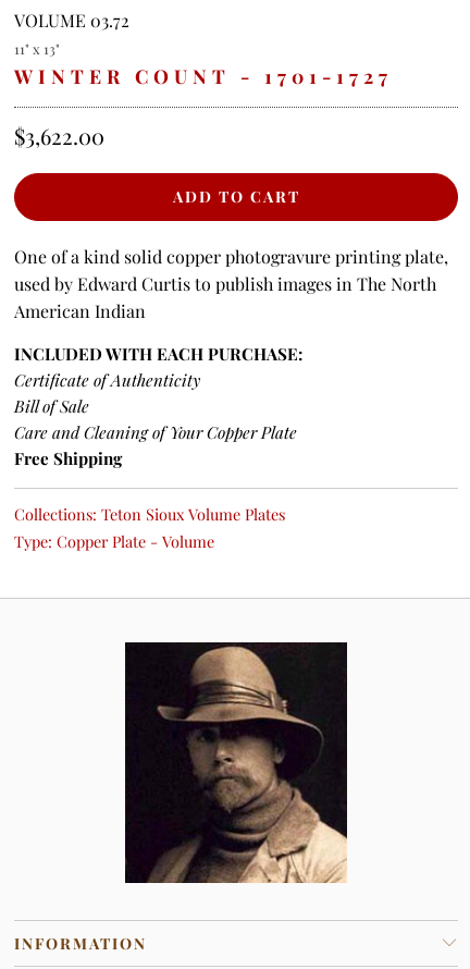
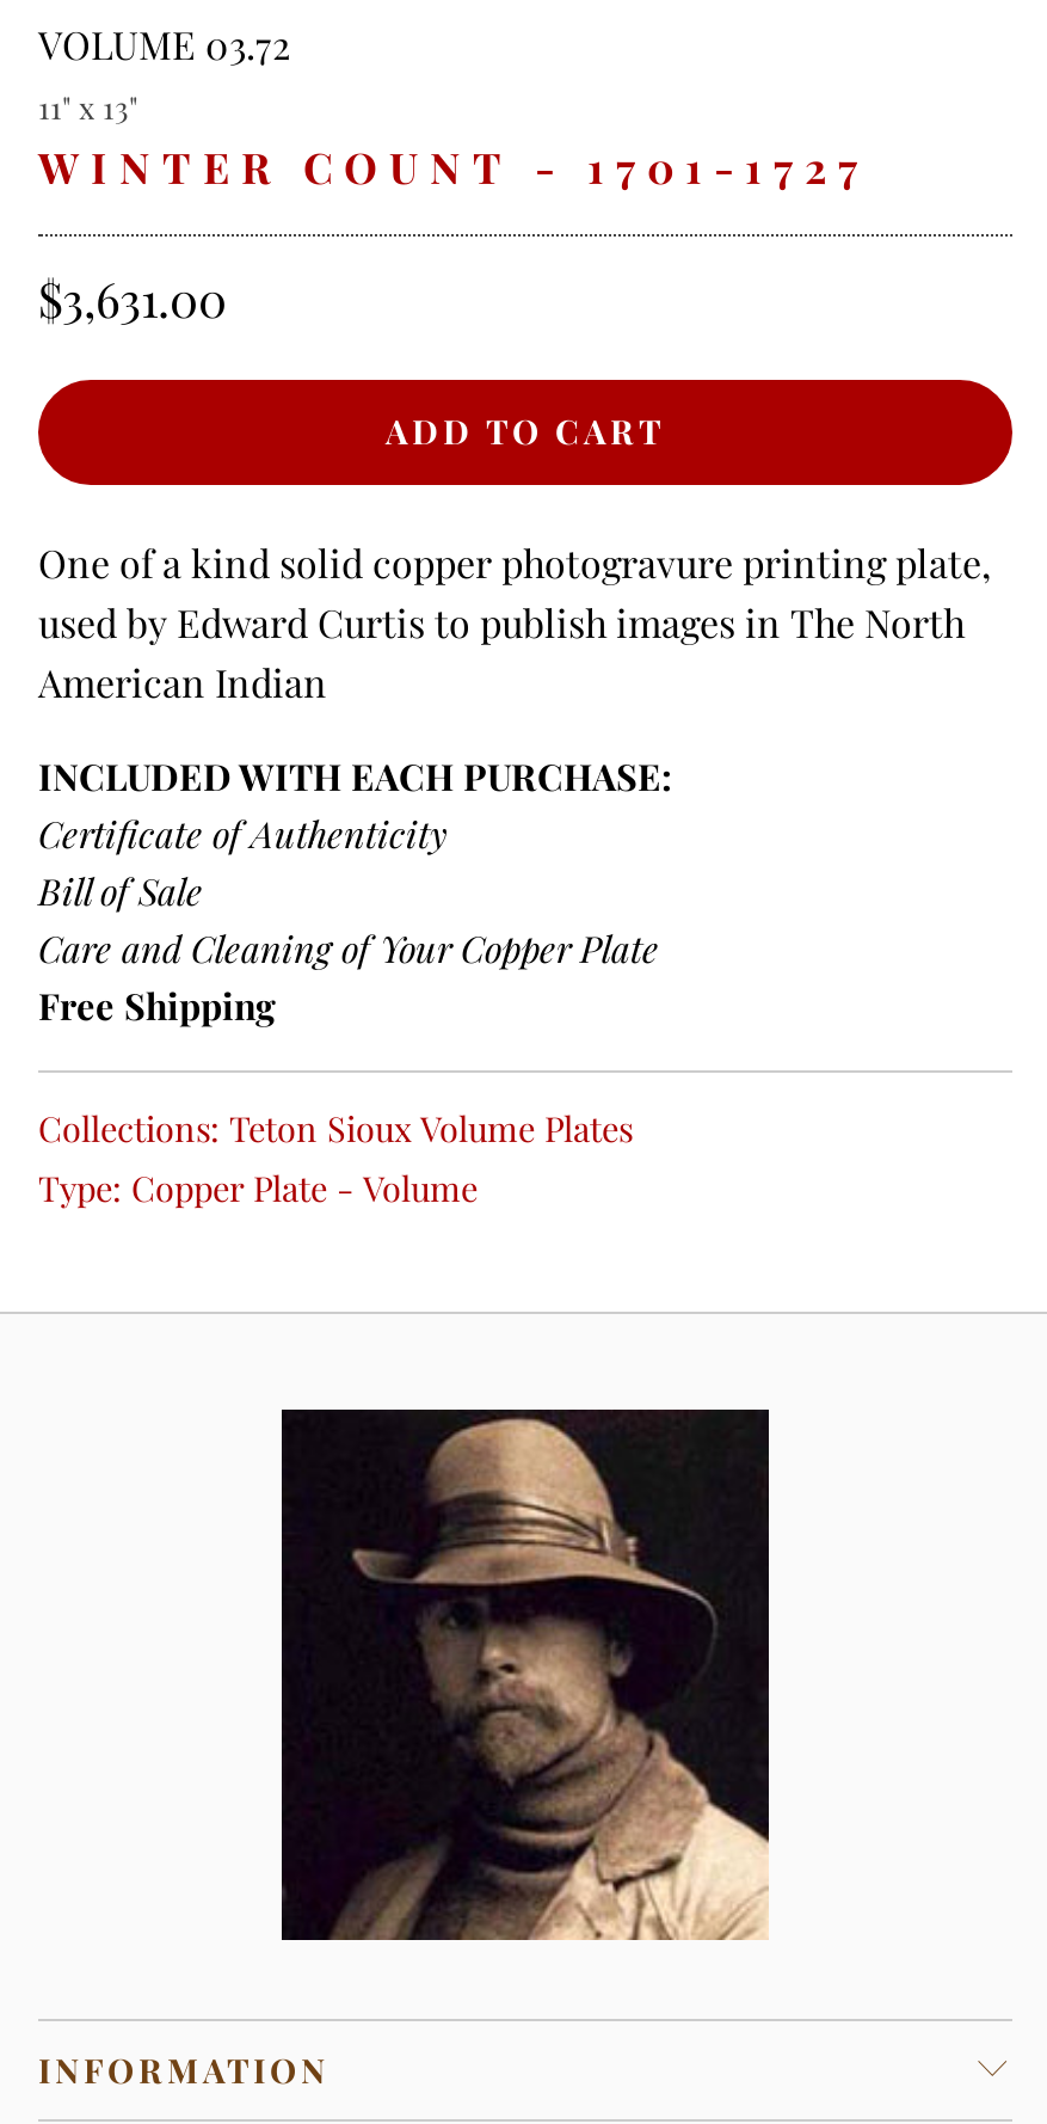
- $3,622.00
+ $3,631.00
